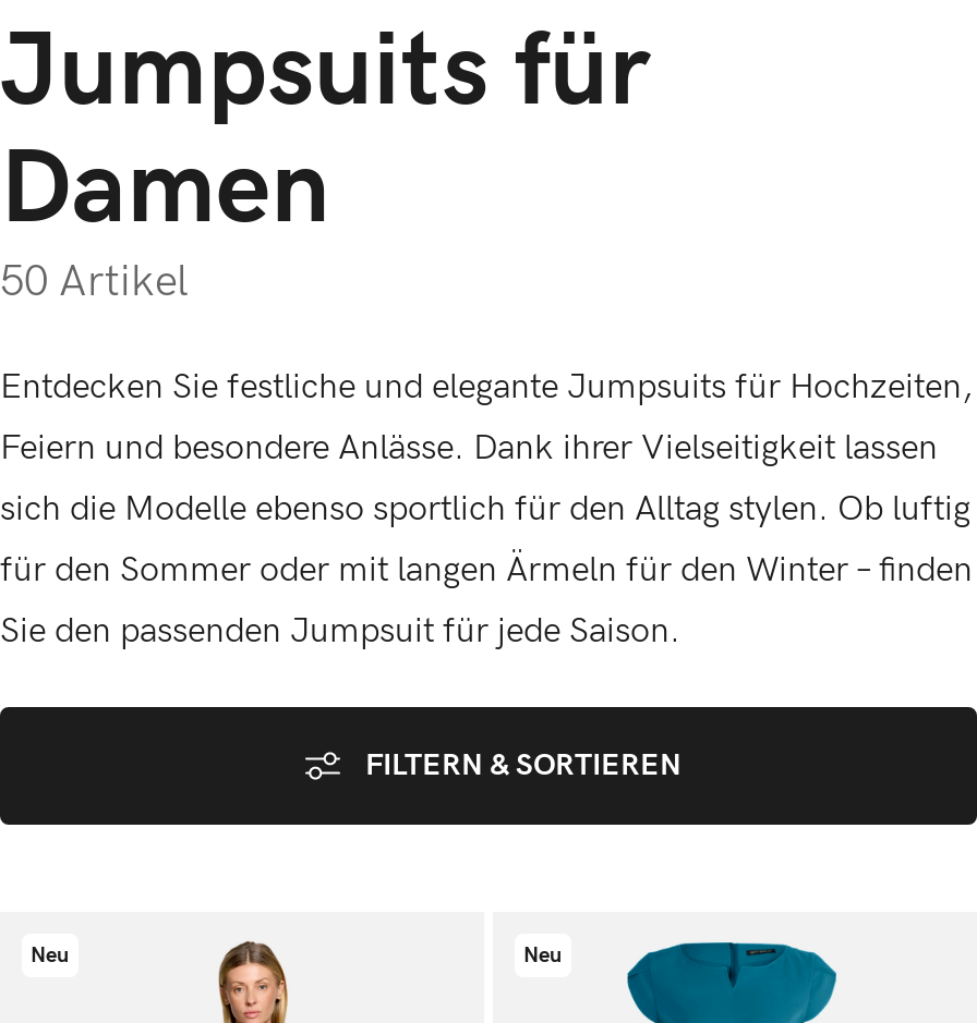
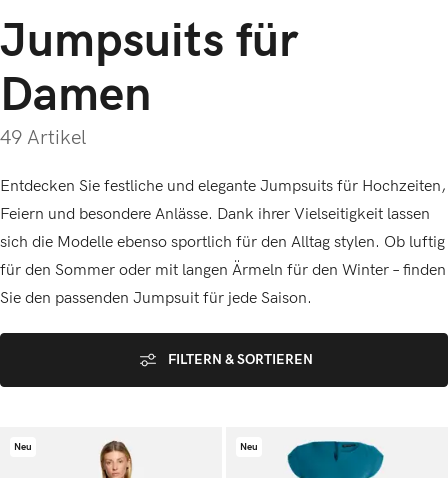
- 50 Artikel
+ 49 Artikel
